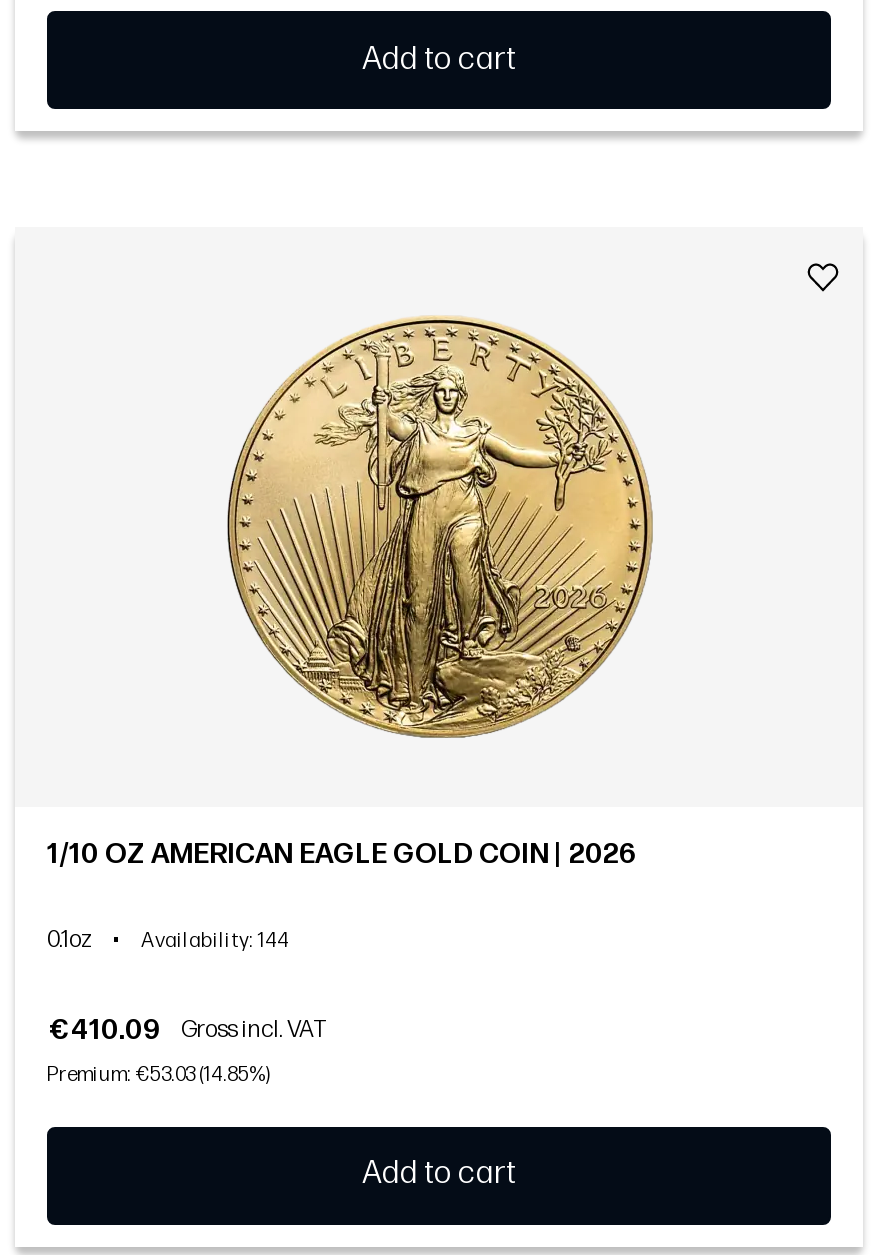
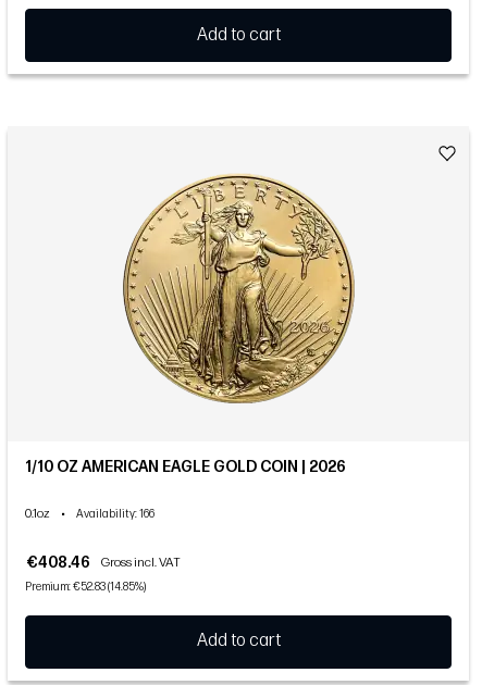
- Availability: 144
+ Availability: 166

- €410.09 Gross incl. VAT
+ €408.46 Gross incl. VAT

- Premium: €53.03 (14.85%)
+ Premium: €52.83 (14.85%)
